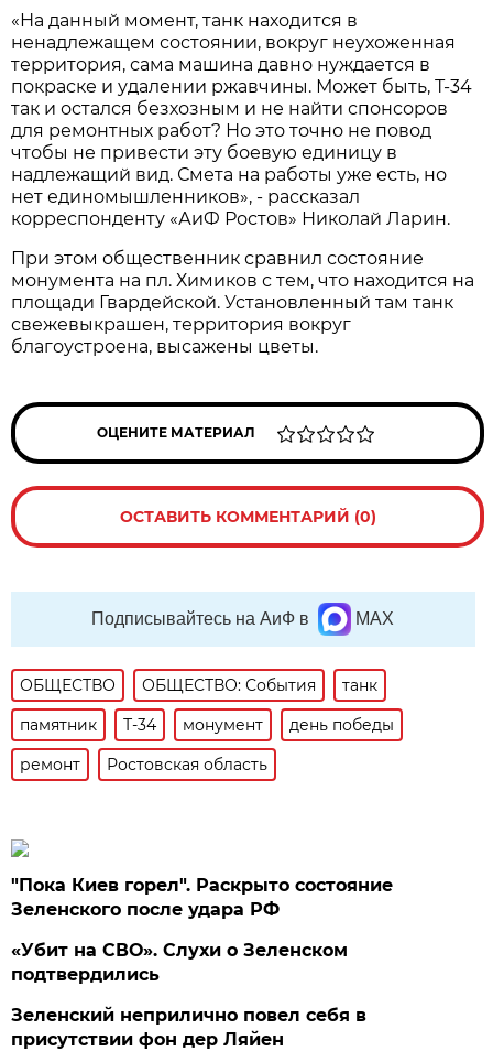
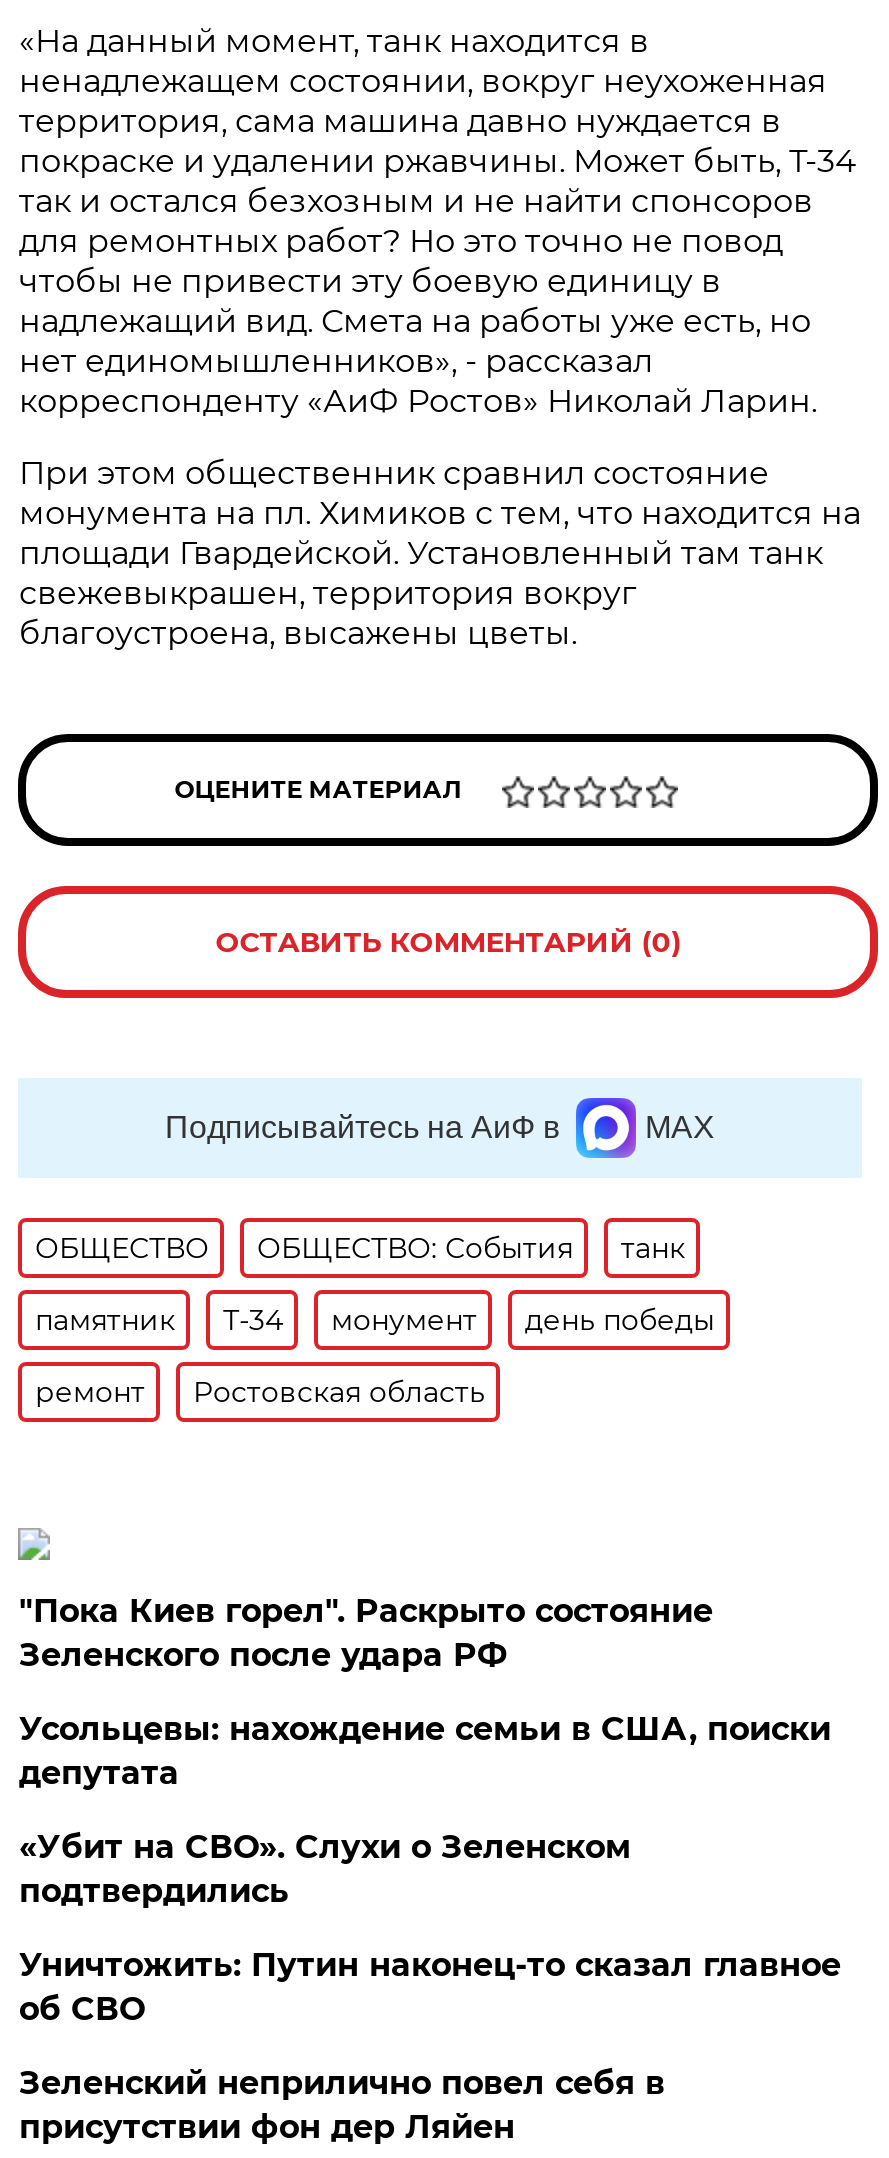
+ Усольцевы: нахождение семьи в США, поиски
+ депутата

+ Уничтожить: Путин наконец-то сказал главное
+ об СВО
